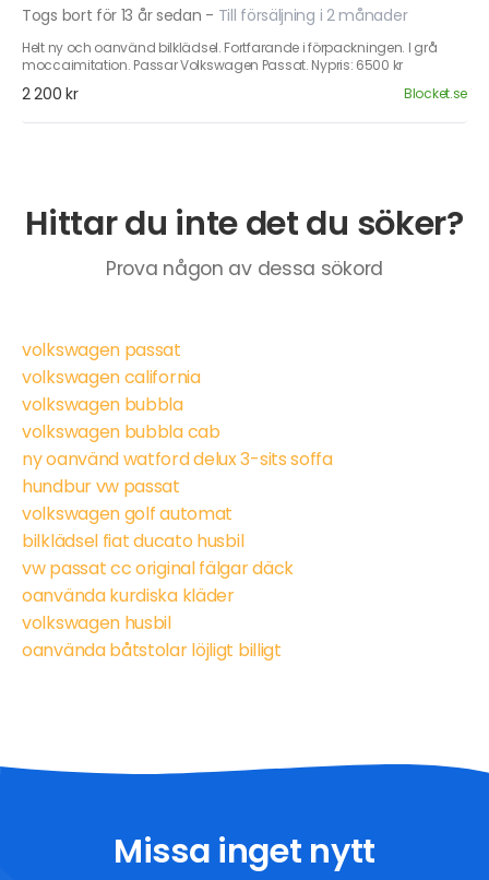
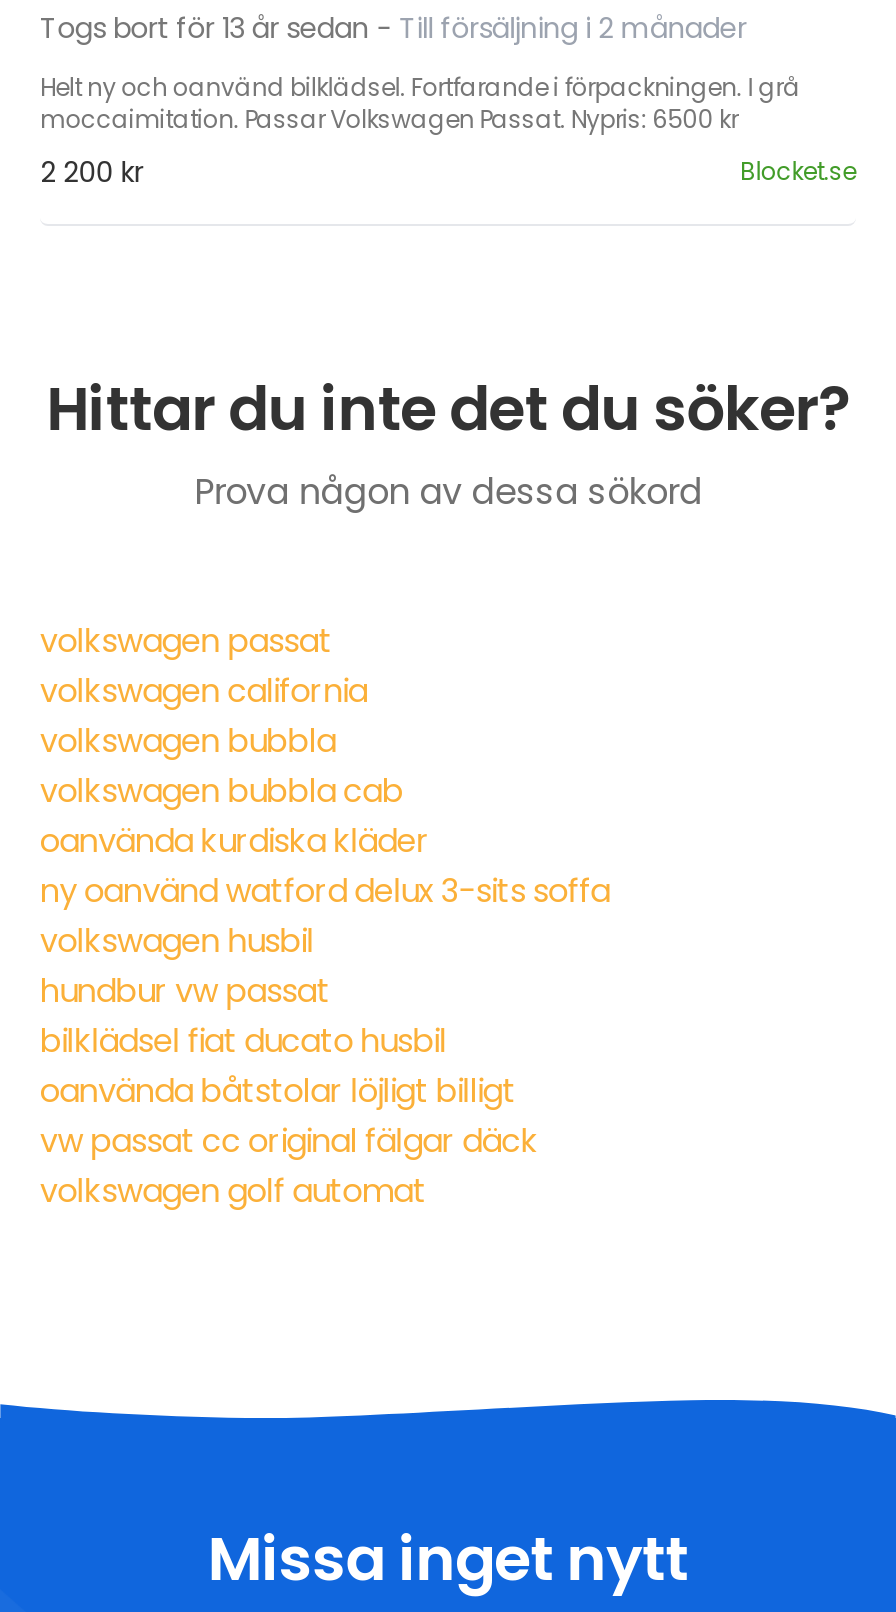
moved down: ny oanvänd watford delux 3-sits soffa

moved down: hundbur vw passat

moved down: volkswagen golf automat

moved up: bilklädsel fiat ducato husbil | vw passat cc original fälgar däck

moved up: oanvända kurdiska kläder

moved up: volkswagen husbil

moved up: oanvända båtstolar löjligt billigt
